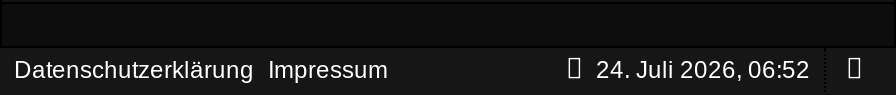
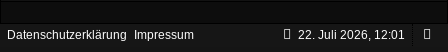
- 24. Juli 2026, 06:52
+ 22. Juli 2026, 12:01
